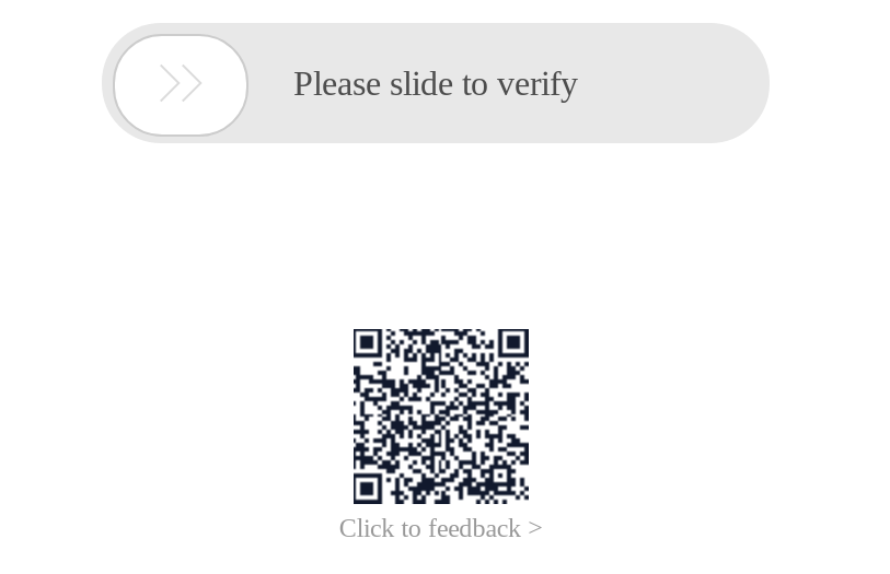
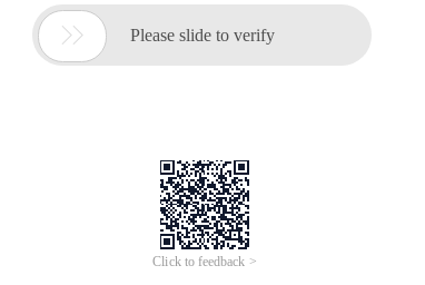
- [image]
+ [image]
